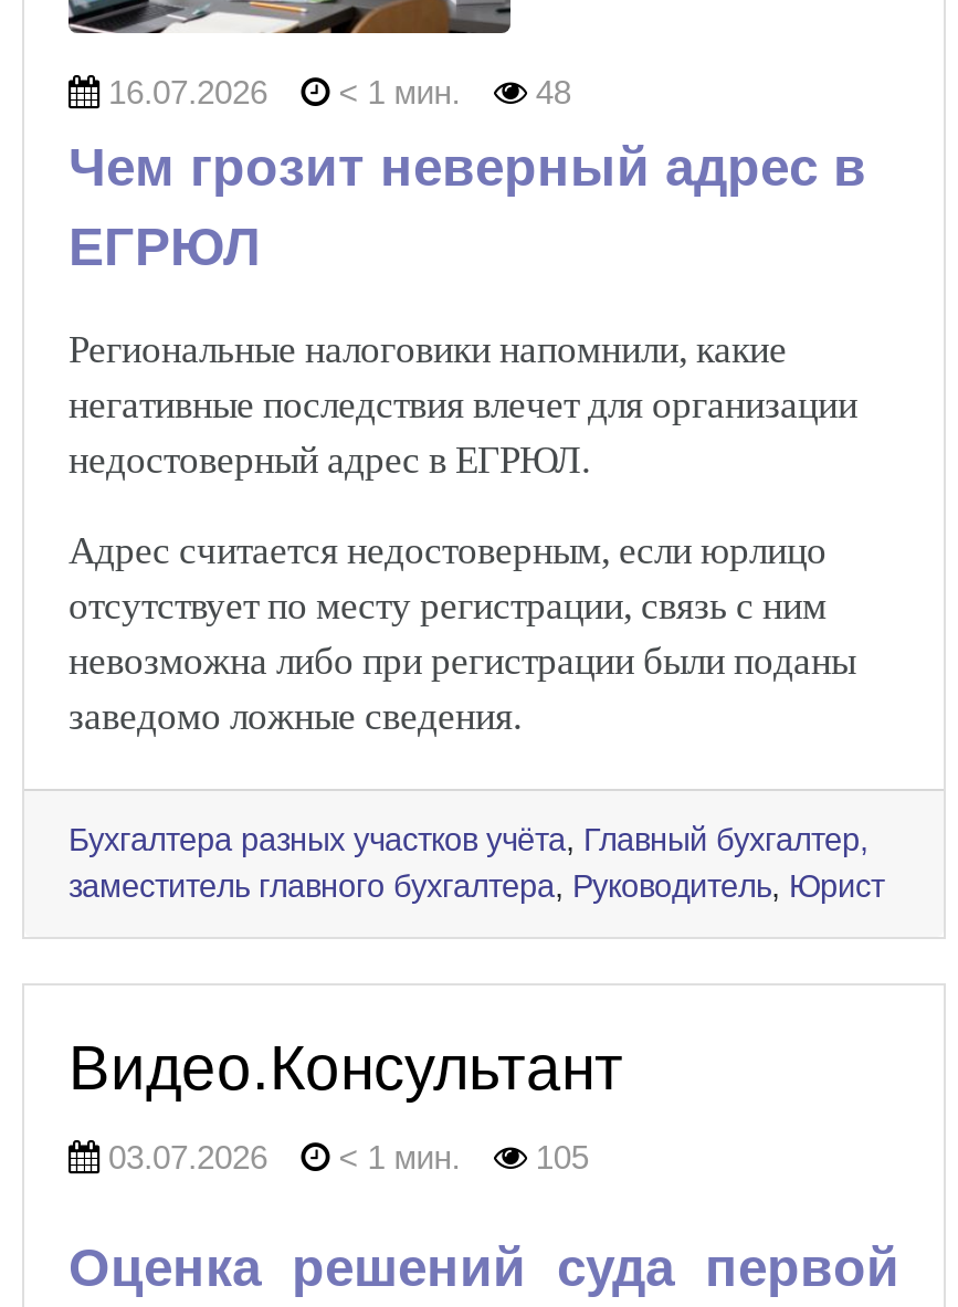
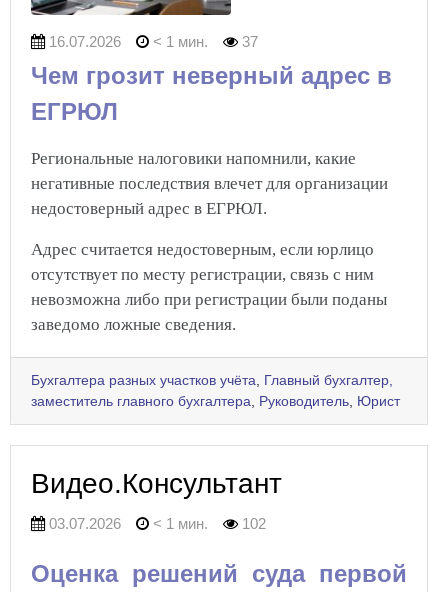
- 16.07.2026 < 1 мин. 48
+ 16.07.2026 < 1 мин. 37

- 03.07.2026 < 1 мин. 105
+ 03.07.2026 < 1 мин. 102
